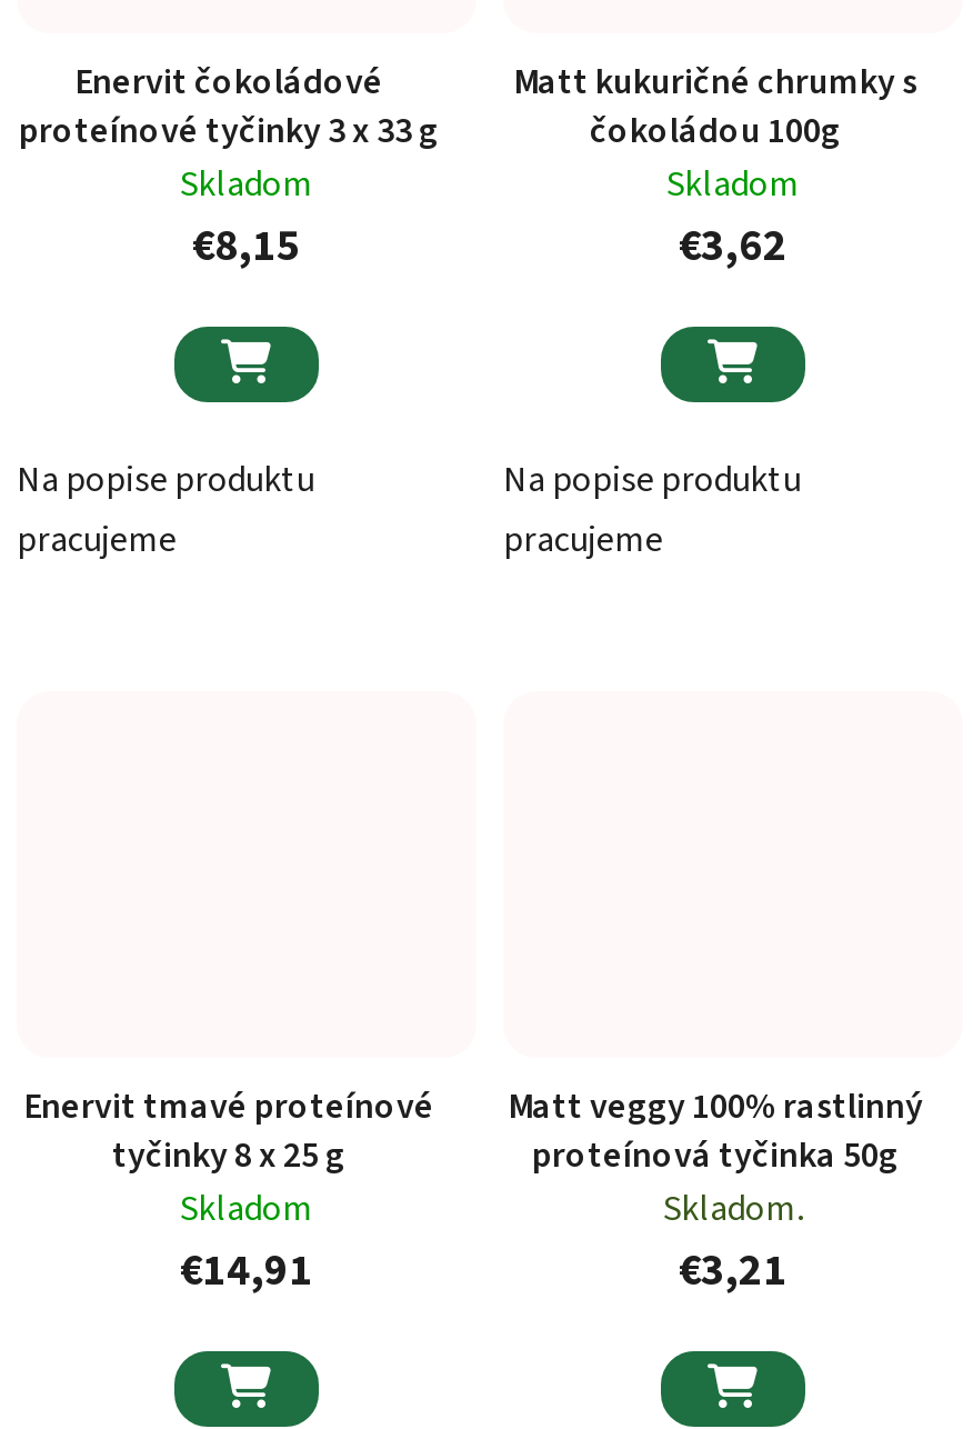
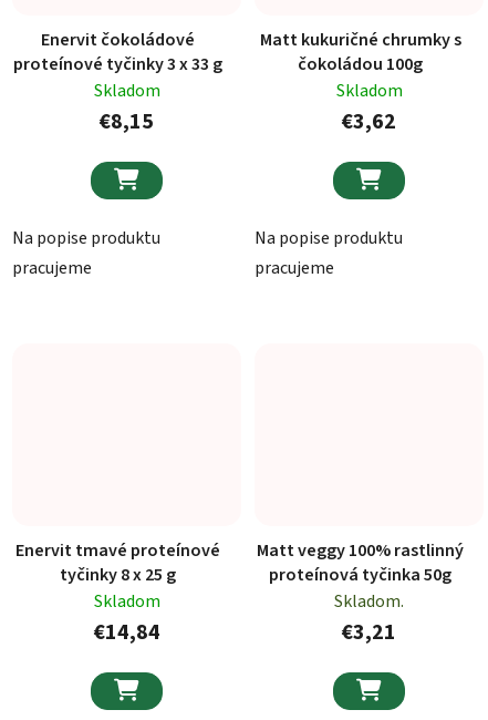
- €14,91
+ €14,84
